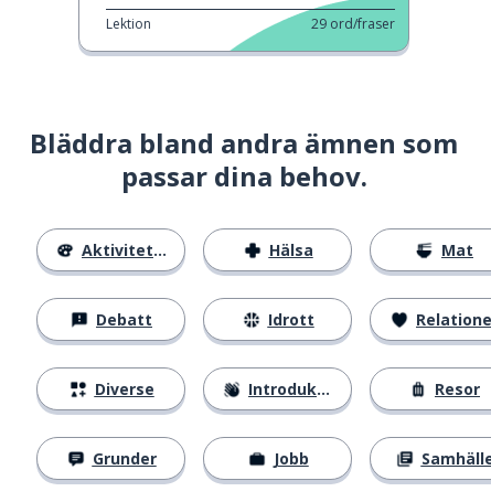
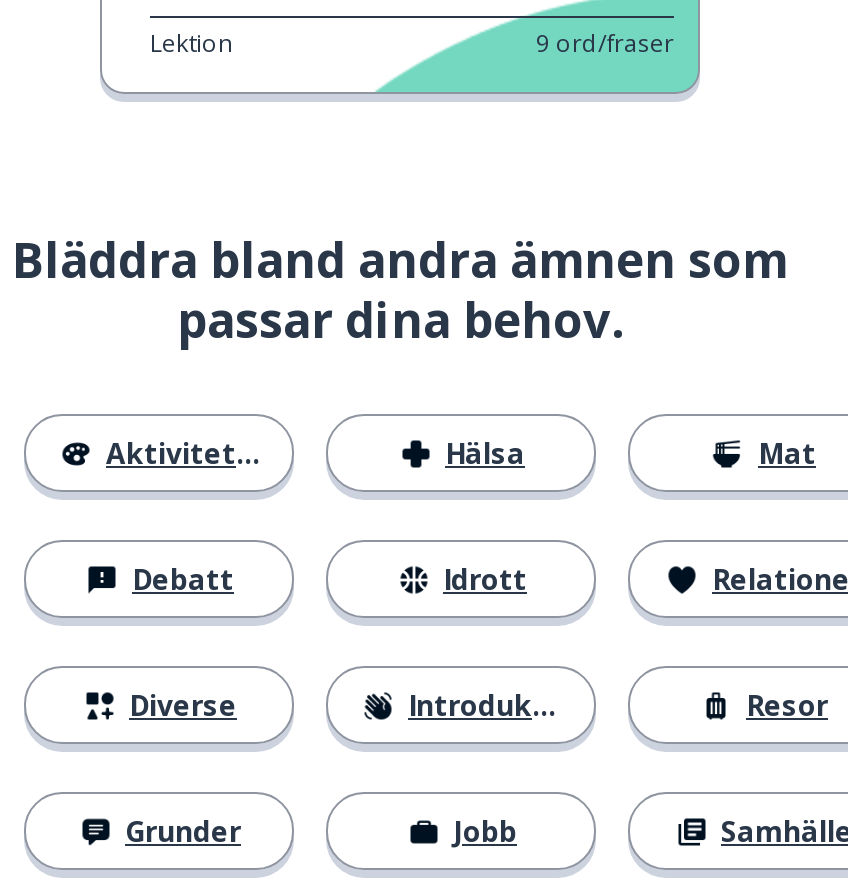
- 29 ord/fraser
+ 9 ord/fraser
